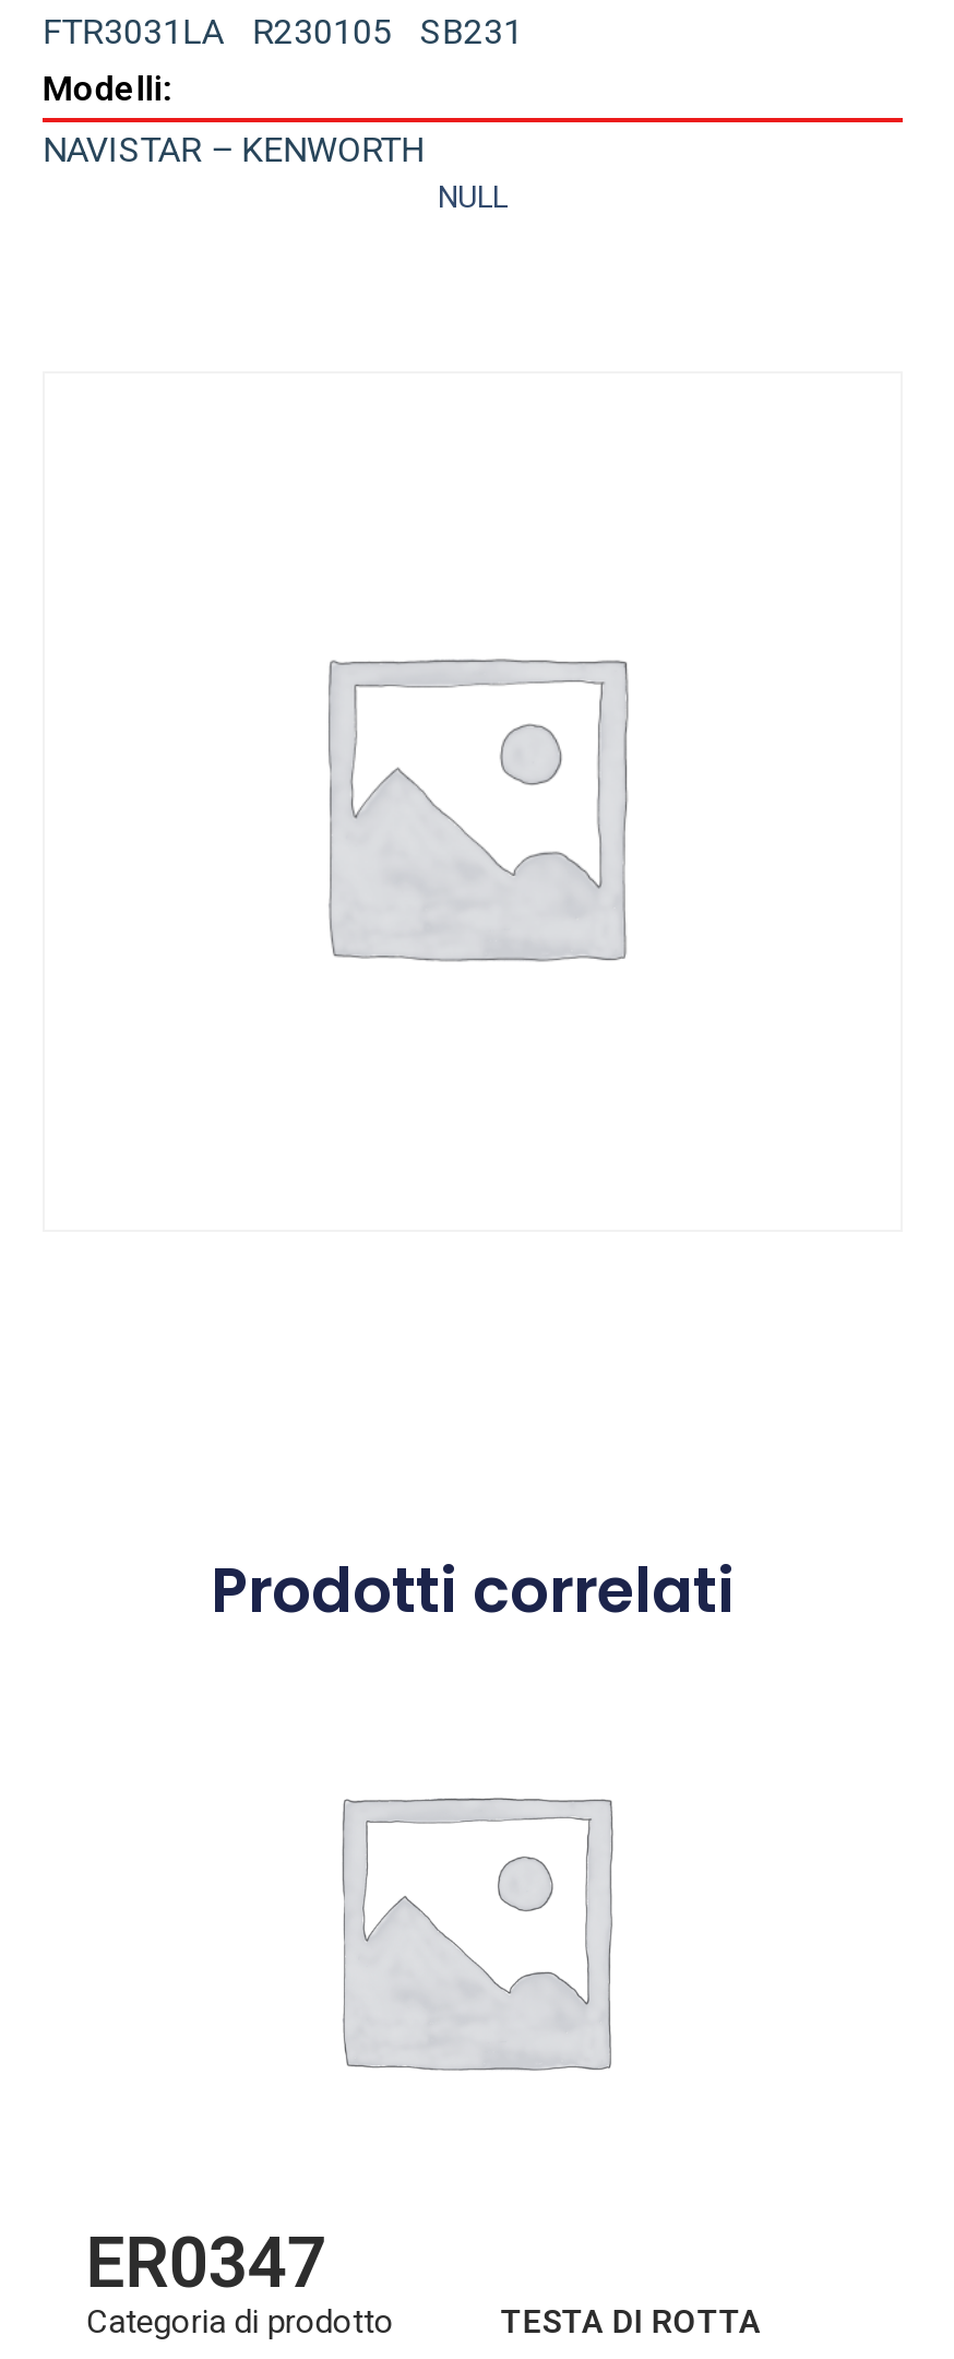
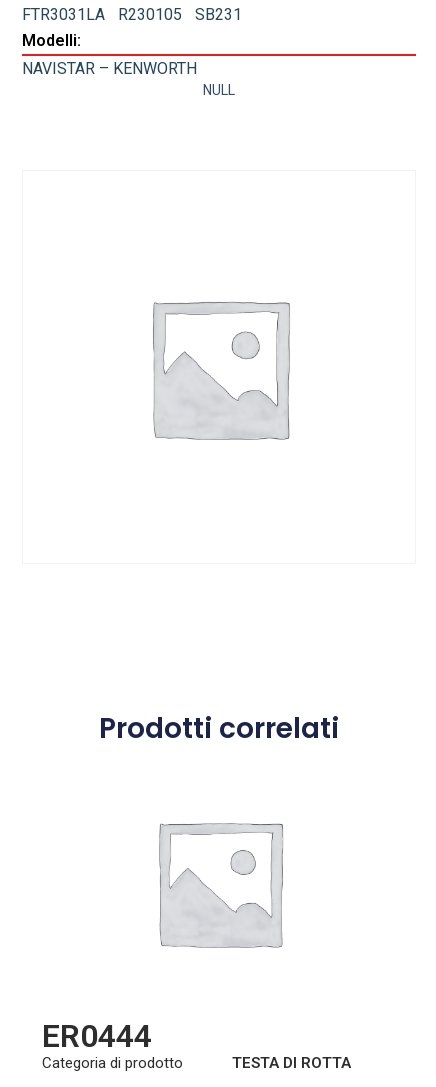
- ER0347
+ ER0444
